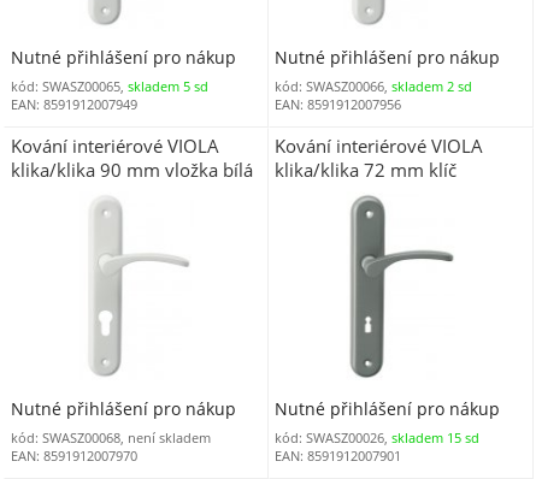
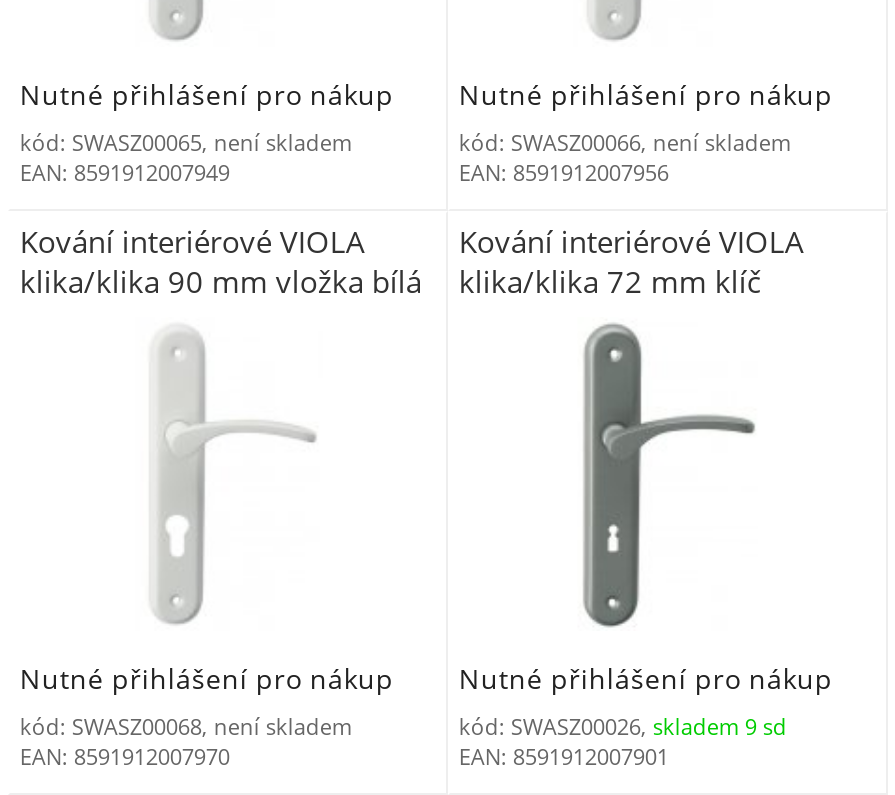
- kód: SWASZ00065, skladem 5 sd
+ kód: SWASZ00065, není skladem

- kód: SWASZ00066, skladem 2 sd
+ kód: SWASZ00066, není skladem

- kód: SWASZ00026, skladem 15 sd
+ kód: SWASZ00026, skladem 9 sd
